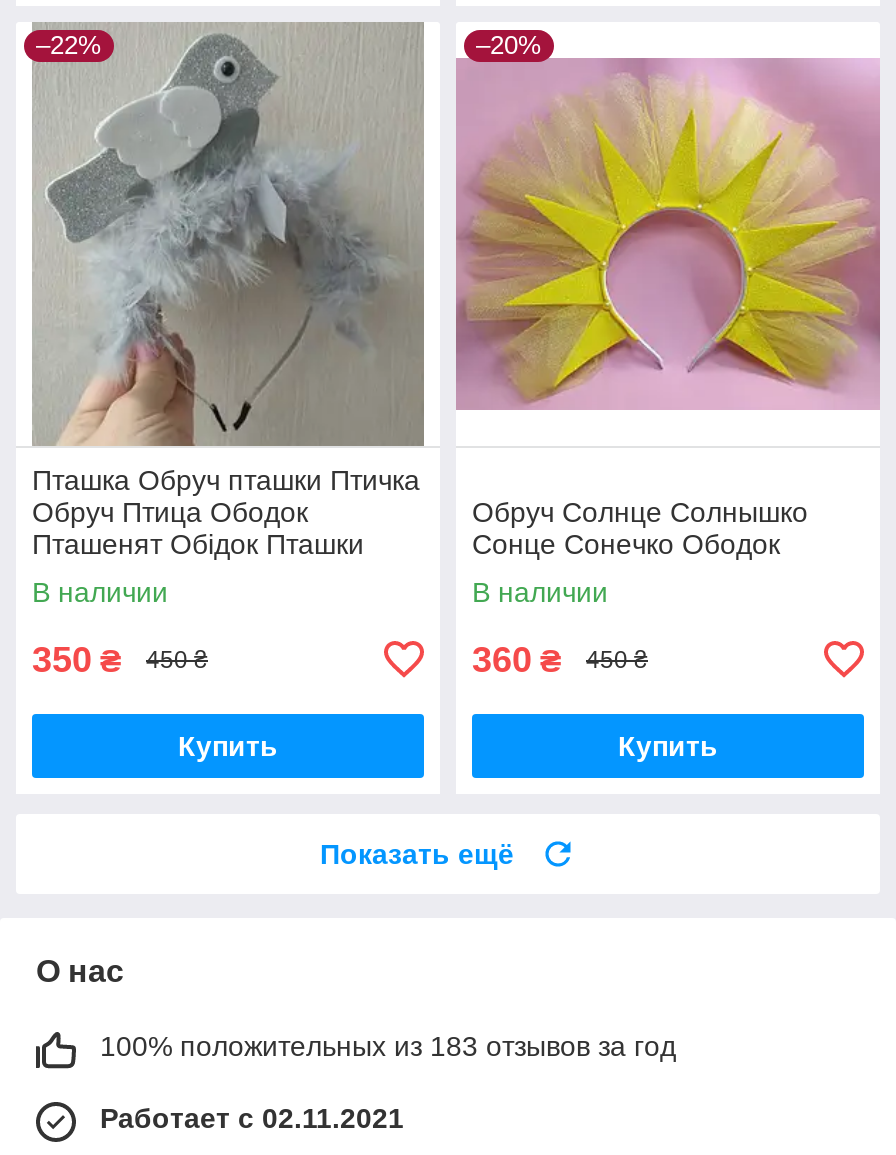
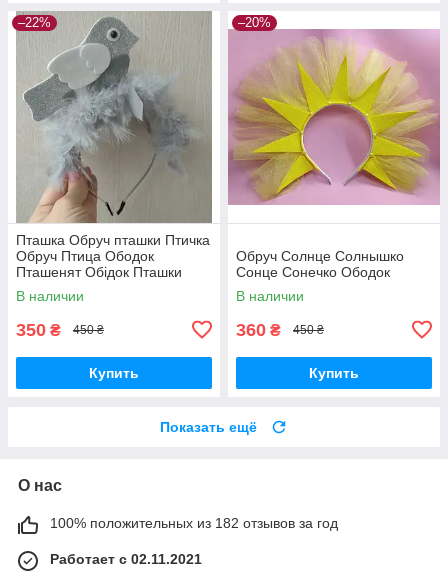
- 100% положительных из 183 отзывов за год
+ 100% положительных из 182 отзывов за год
